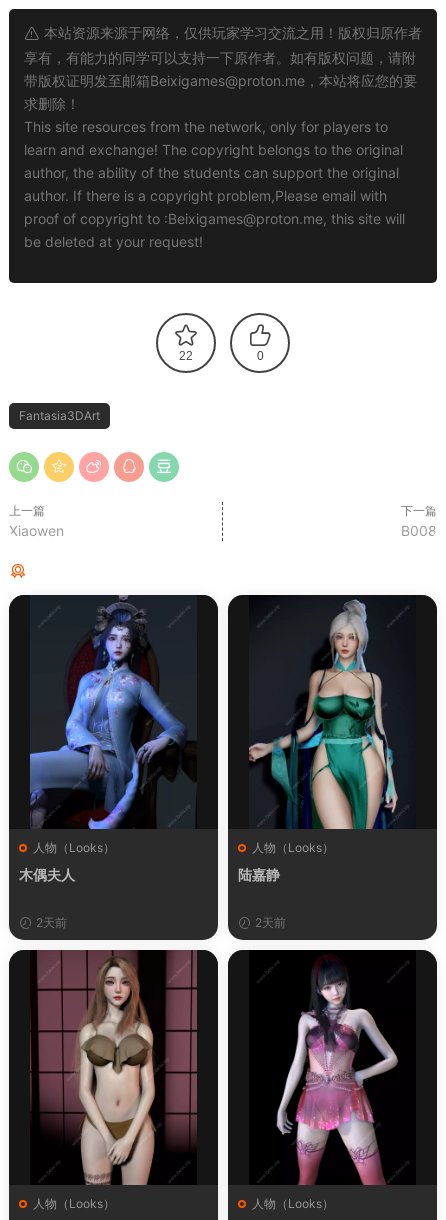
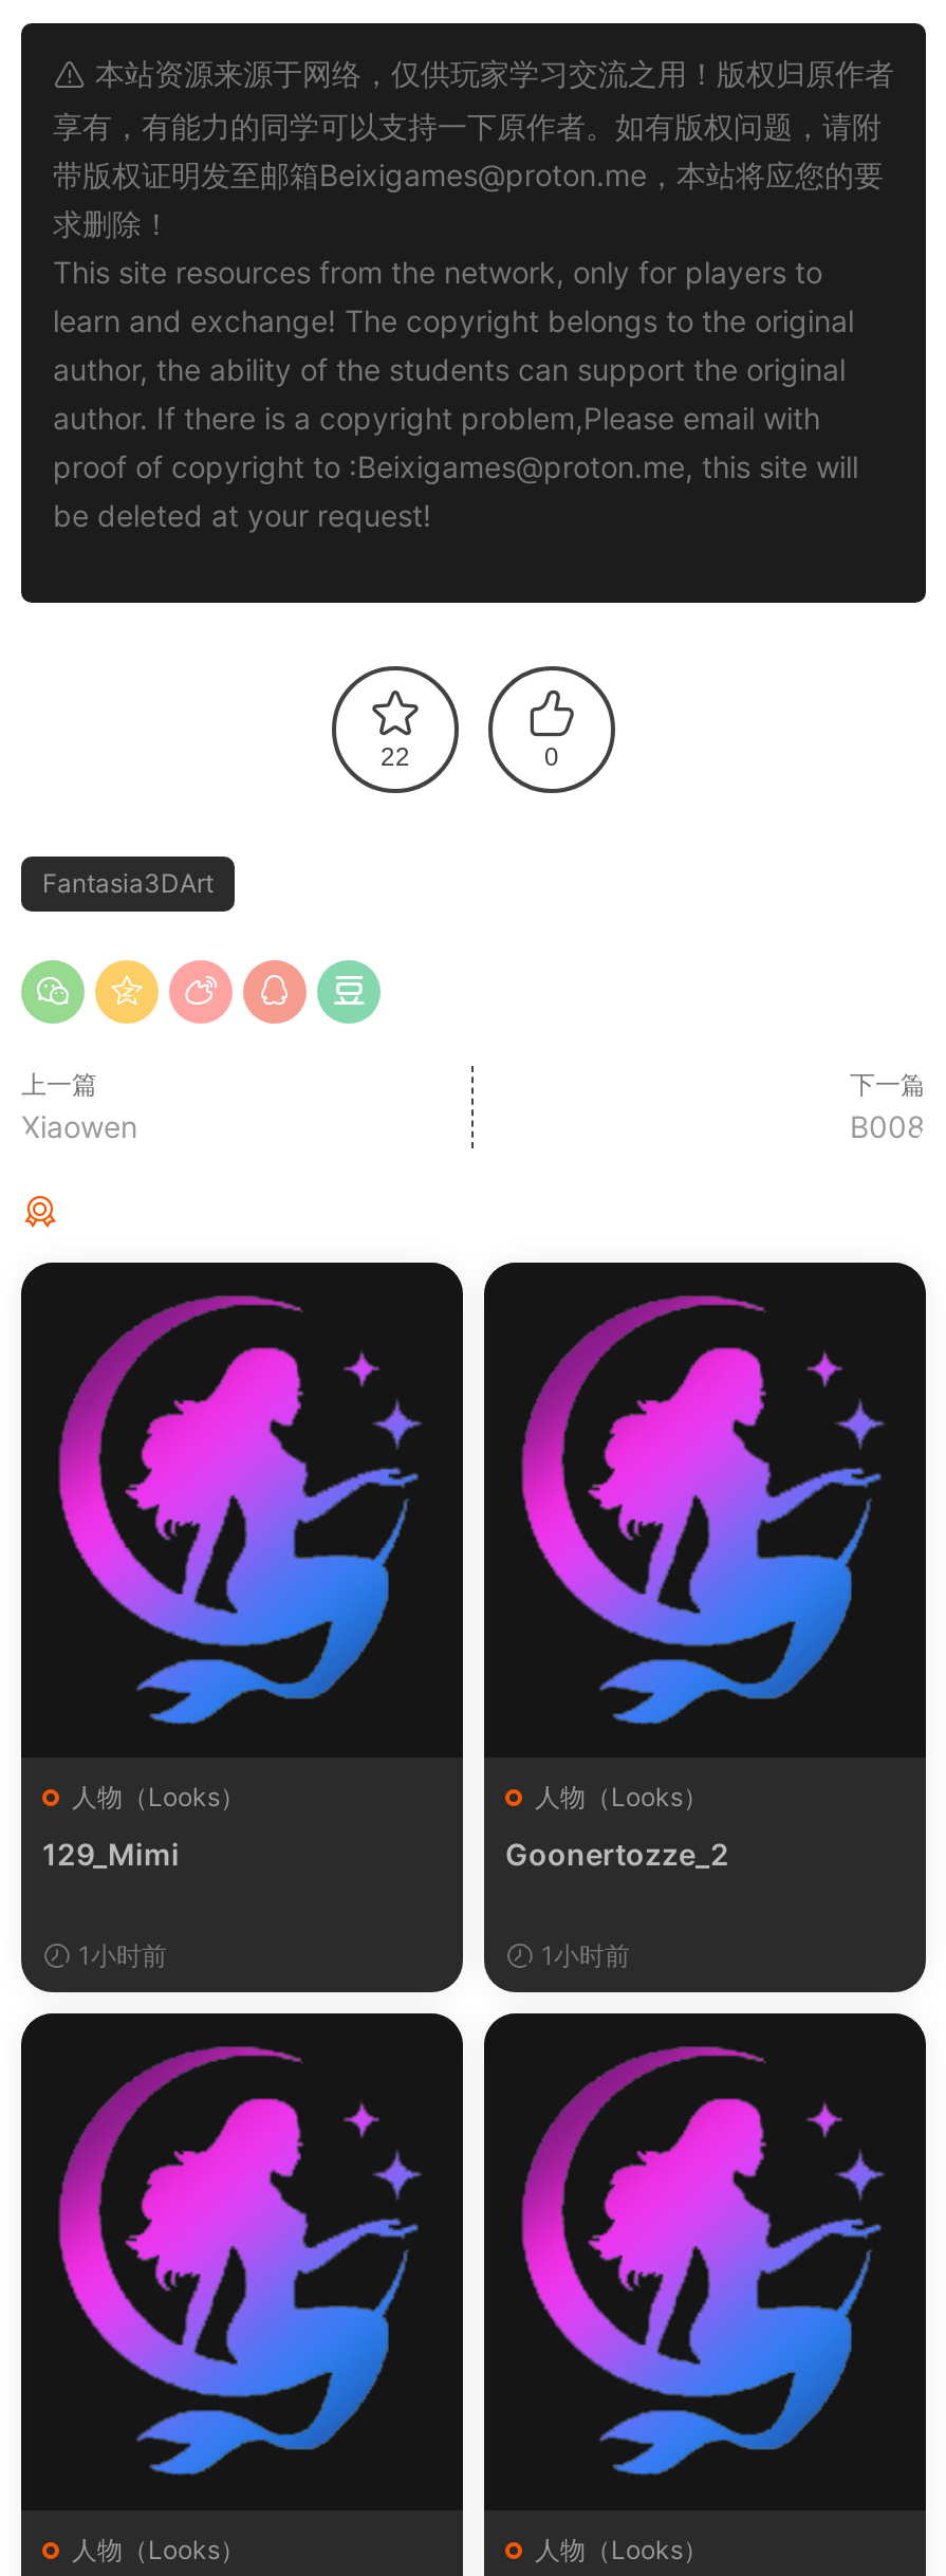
- [image]
- 木偶夫人
+ [image]
+ 129_Mimi

- [image]
- 陆嘉静
+ [image]
+ Goonertozze_2

- 2天前
+ 1小时前

- 2天前
+ 1小时前

- [image]
+ [image]

- [image]
+ [image]
